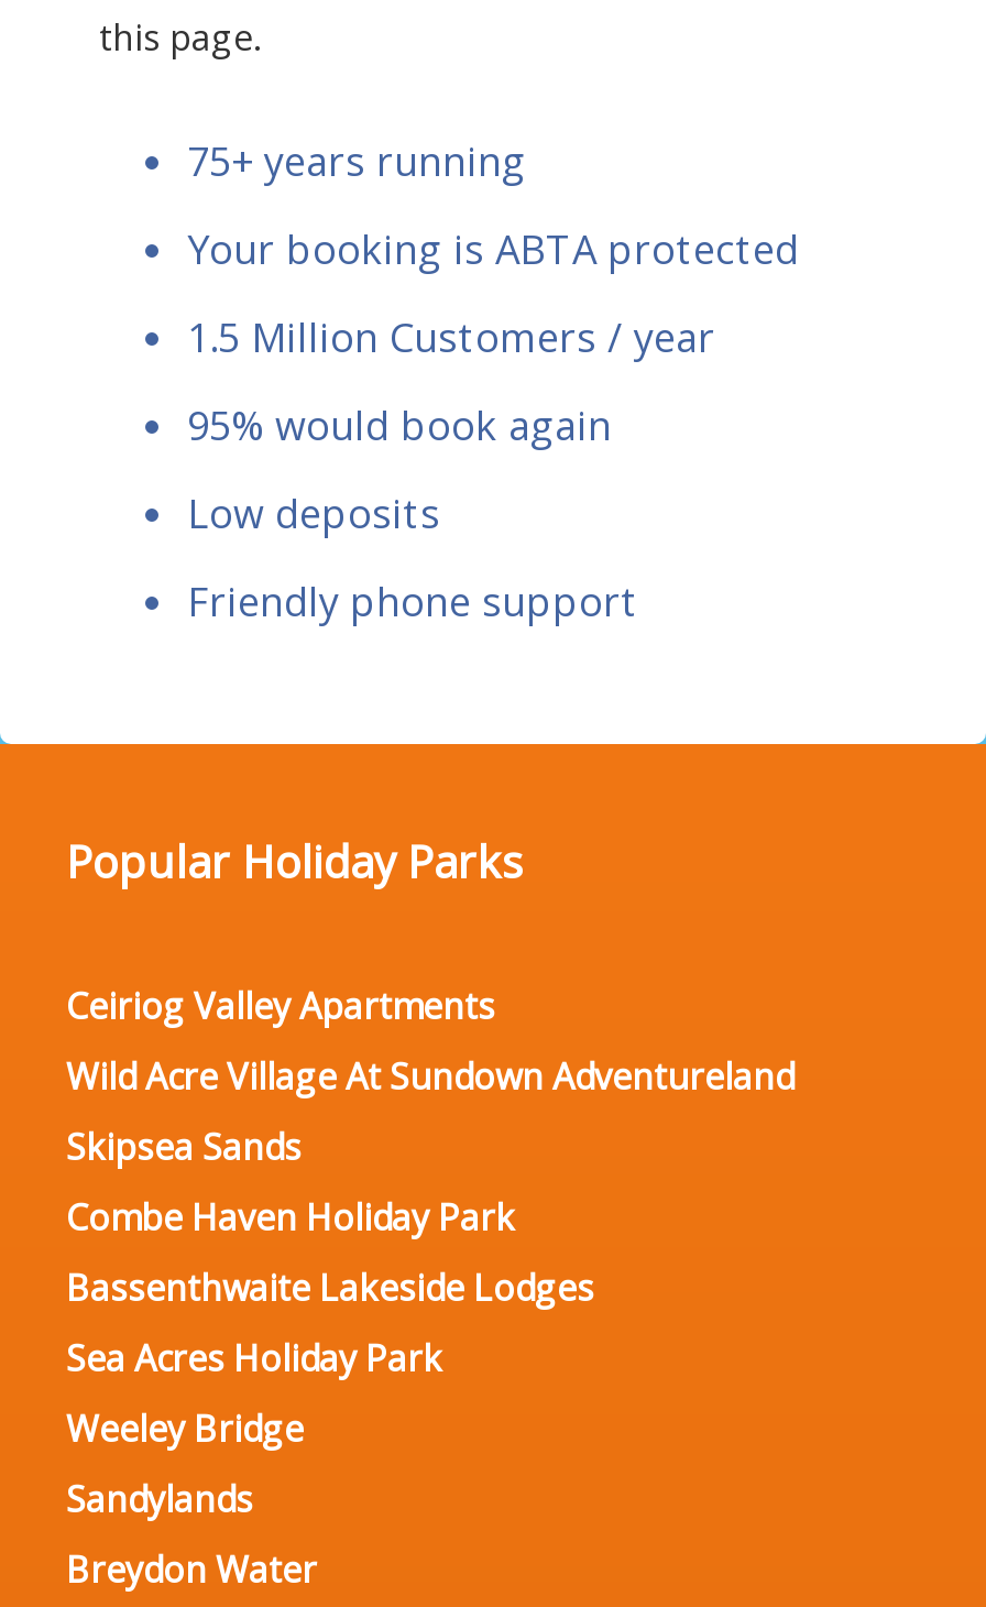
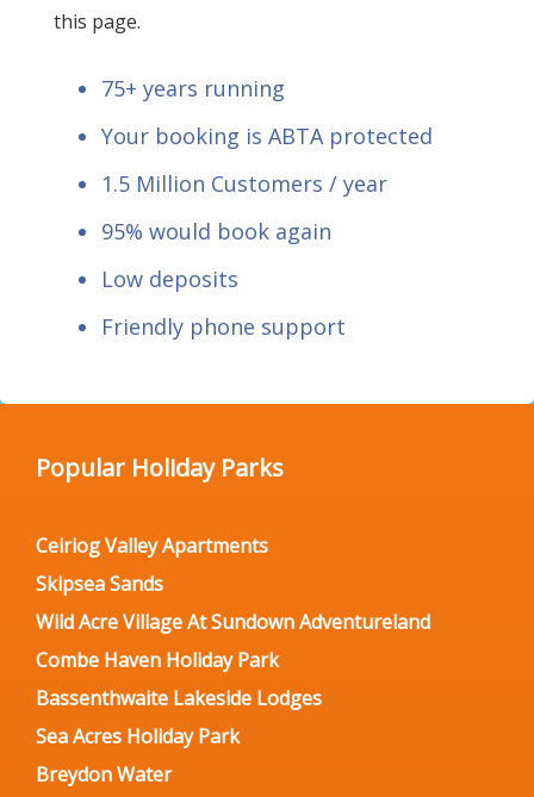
moved down: Wild Acre Village At Sundown Adventureland

- Weeley Bridge
- Sandylands
